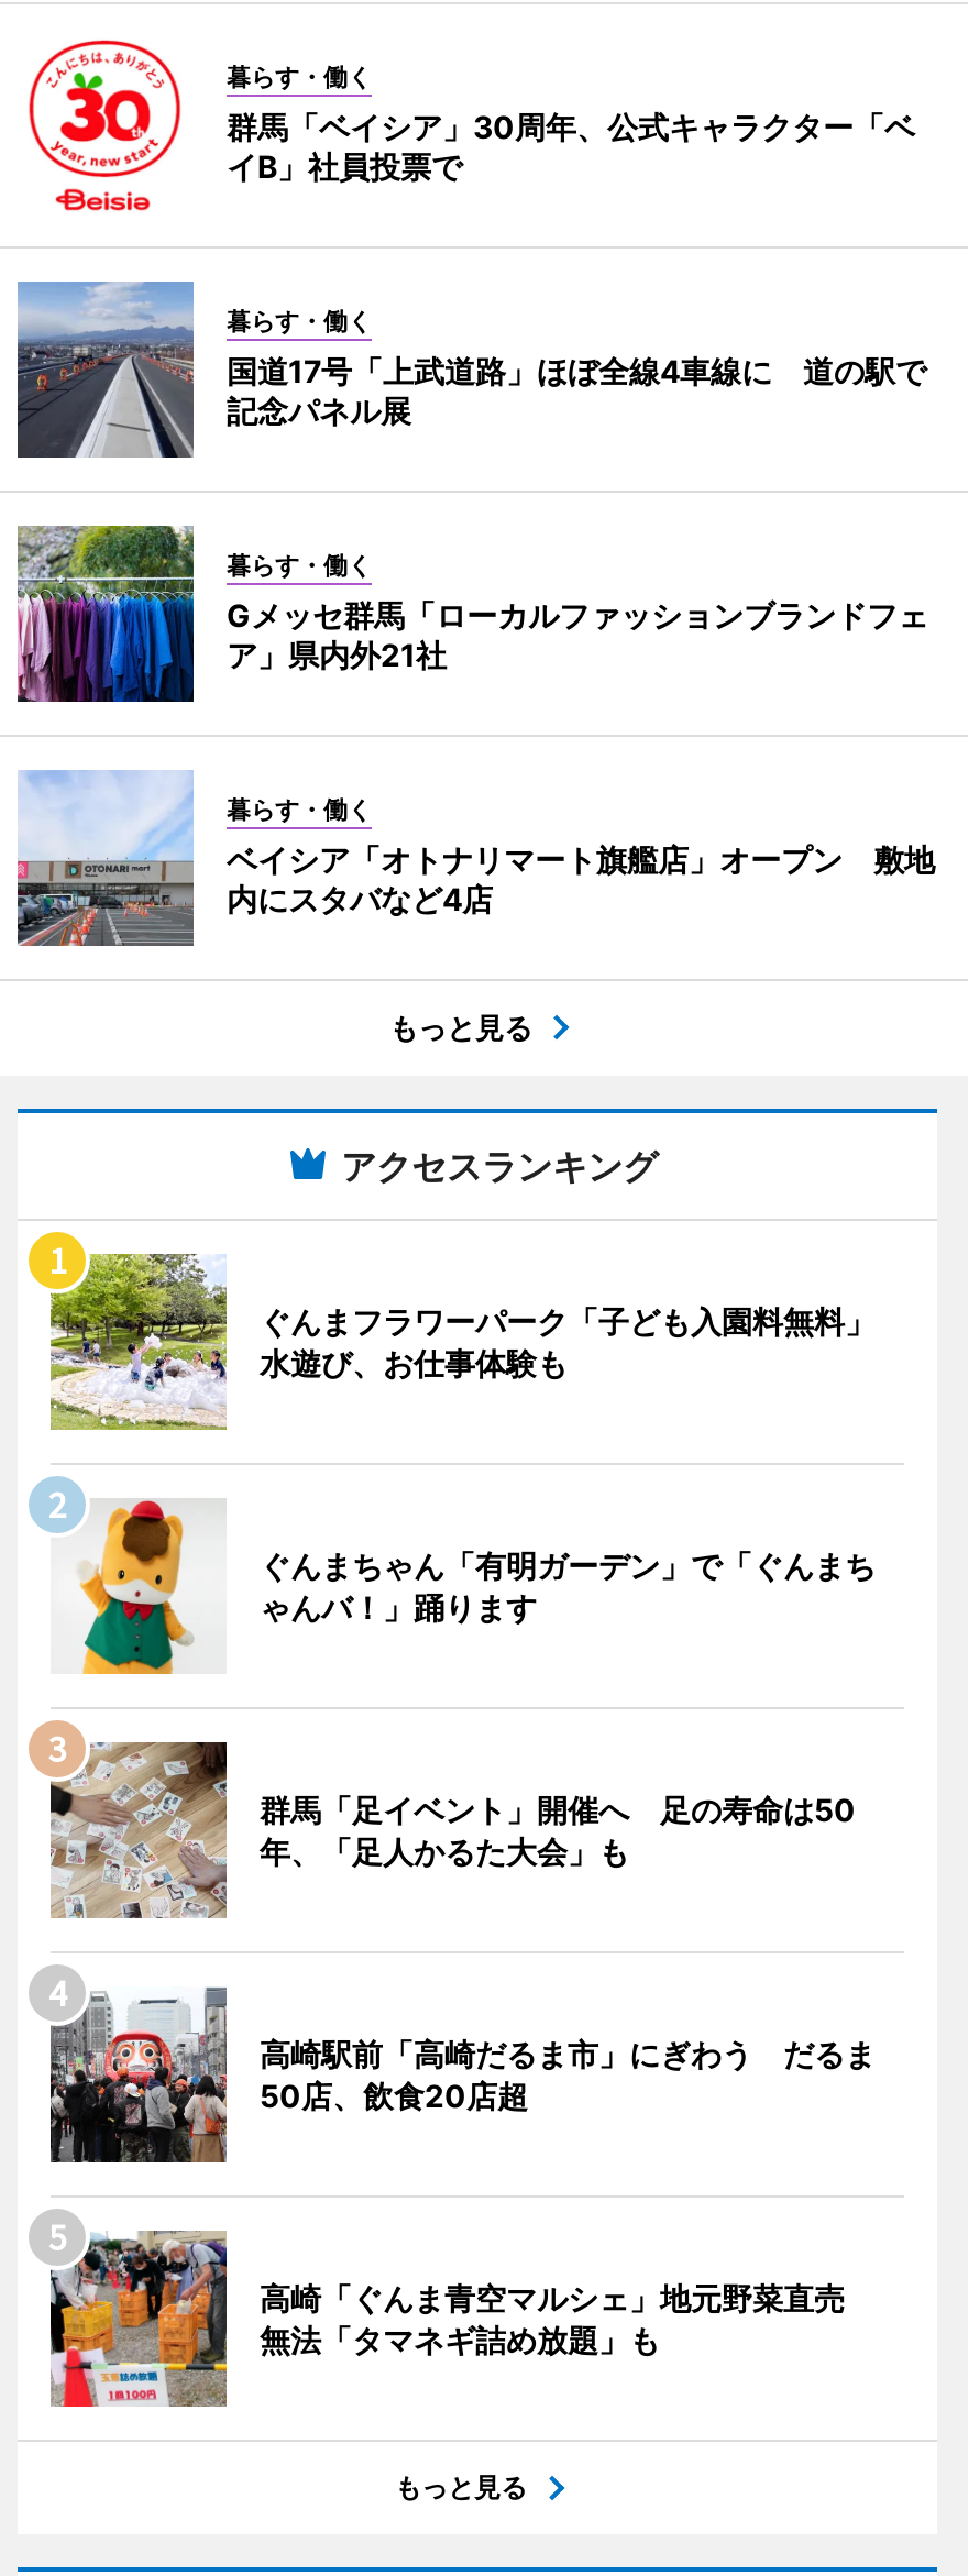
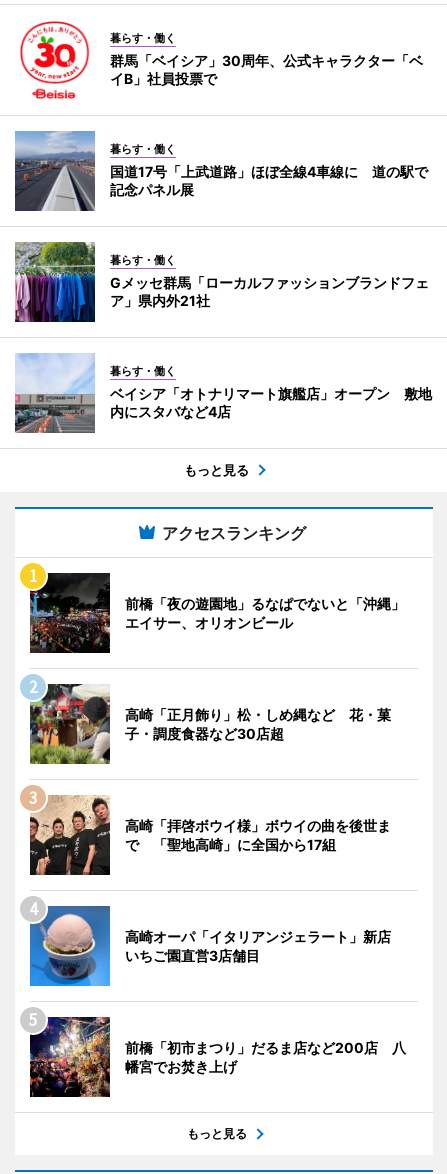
- [image]
- ぐんまフラワーパーク「子ども入園料無料」
- 水遊び、お仕事体験も
+ [image]
+ 前橋「夜の遊園地」るなぱでないと「沖縄」
+ エイサー、オリオンビール

- [image]
- ぐんまちゃん「有明ガーデン」で「ぐんまち
- ゃんバ！」踊ります
+ [image]
+ 高崎「正月飾り」松・しめ縄など 花・菓
+ 子・調度食器など30店超

- [image]
- 群馬「足イベント」開催へ 足の寿命は50
- 年、「足人かるた大会」も
+ [image]
+ 高崎「拝啓ボウイ様」ボウイの曲を後世ま
+ で 「聖地高崎」に全国から17組

- [image]
- 高崎駅前「高崎だるま市」にぎわう だるま
- 50店、飲食20店超
+ [image]
+ 高崎オーパ「イタリアンジェラート」新店
+ いちご園直営3店舗目

- [image]
- 高崎「ぐんま青空マルシェ」地元野菜直売
- 無法「タマネギ詰め放題」も
+ [image]
+ 前橋「初市まつり」だるま店など200店 八
+ 幡宮でお焚き上げ
